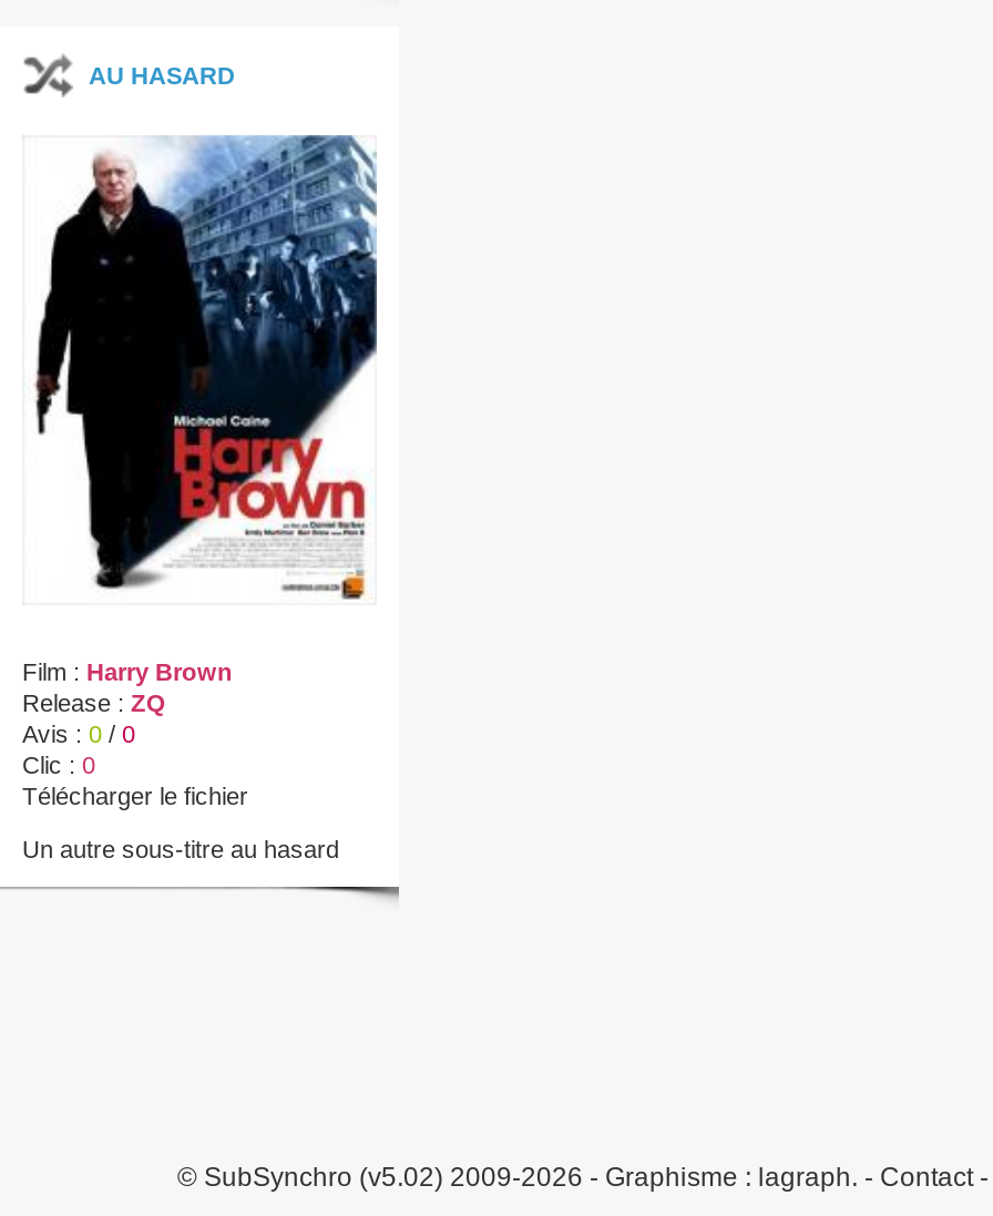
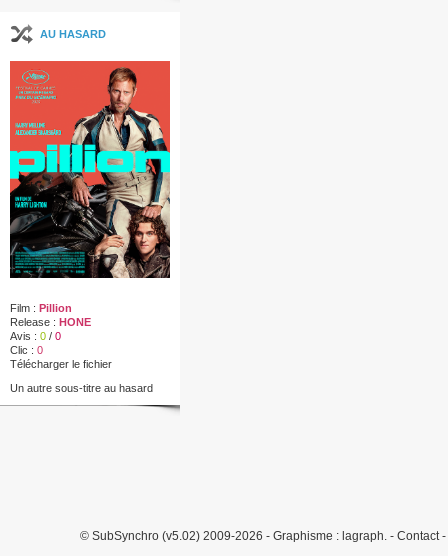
- [image]
- Film : Harry Brown
- Release : ZQ
+ [image]
+ Film : Pillion
+ Release : HONE
